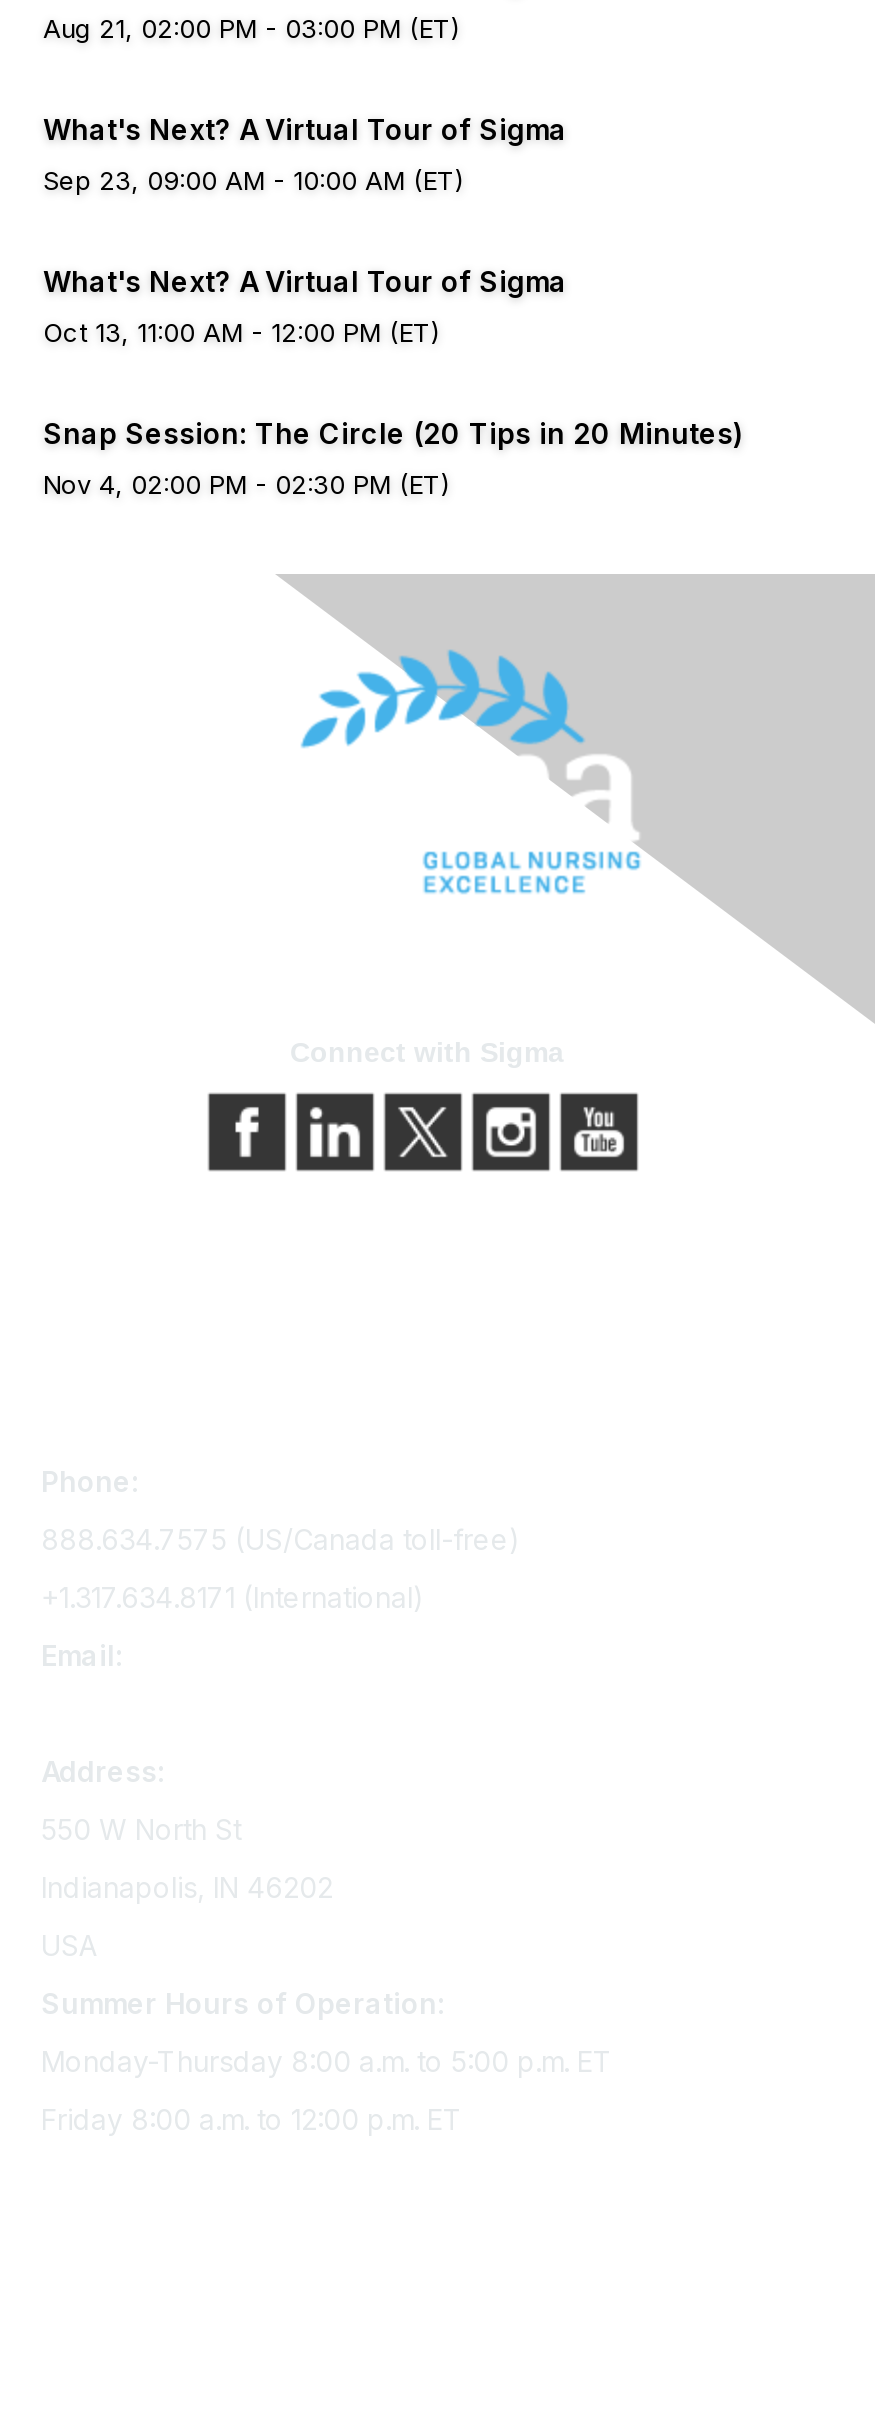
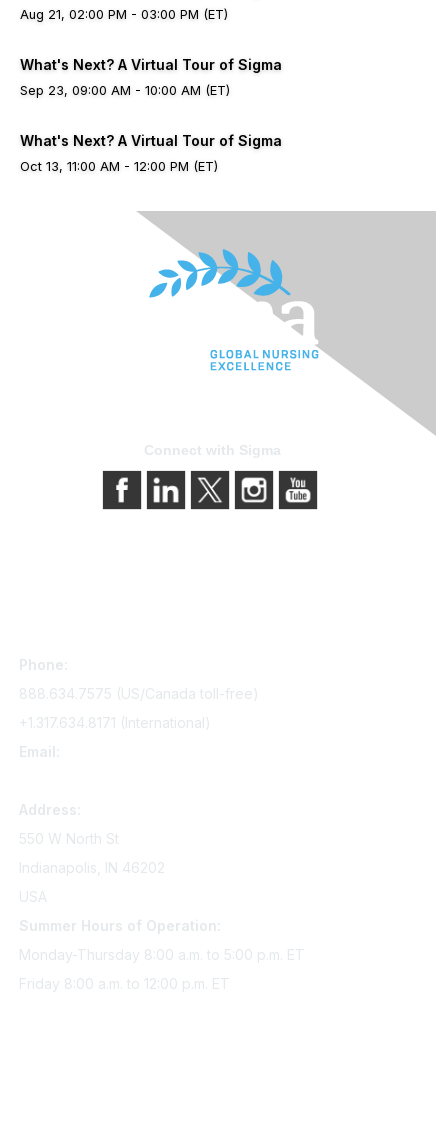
- Snap Session: The Circle (20 Tips in 20 Minutes)
- Nov 4, 02:00 PM - 02:30 PM (ET)
